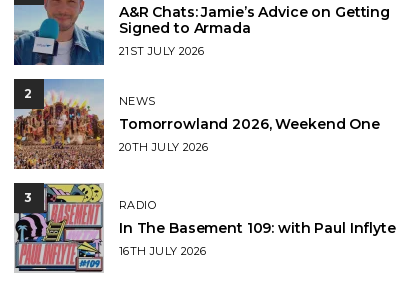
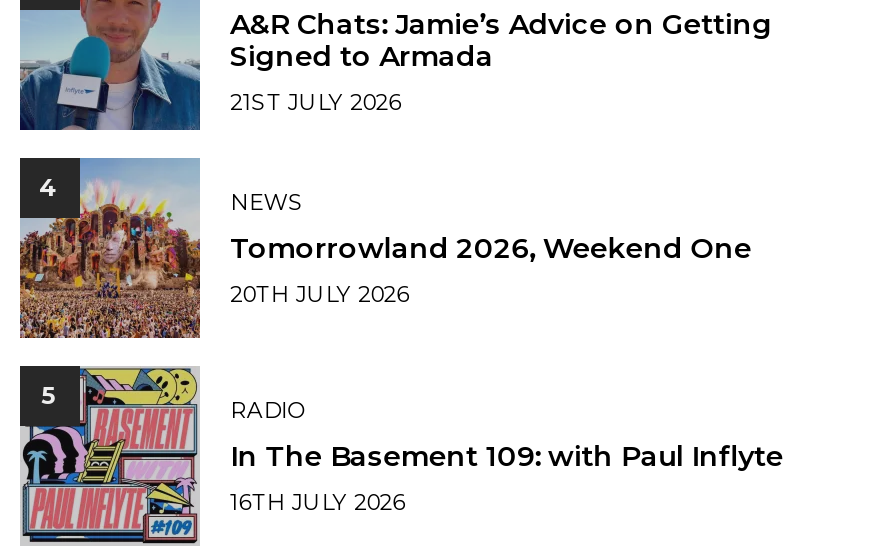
- 2
+ 4

- 3
+ 5
